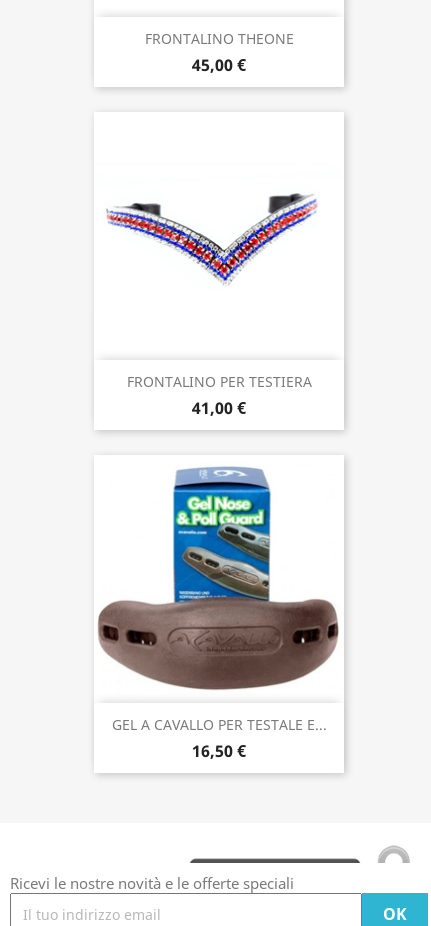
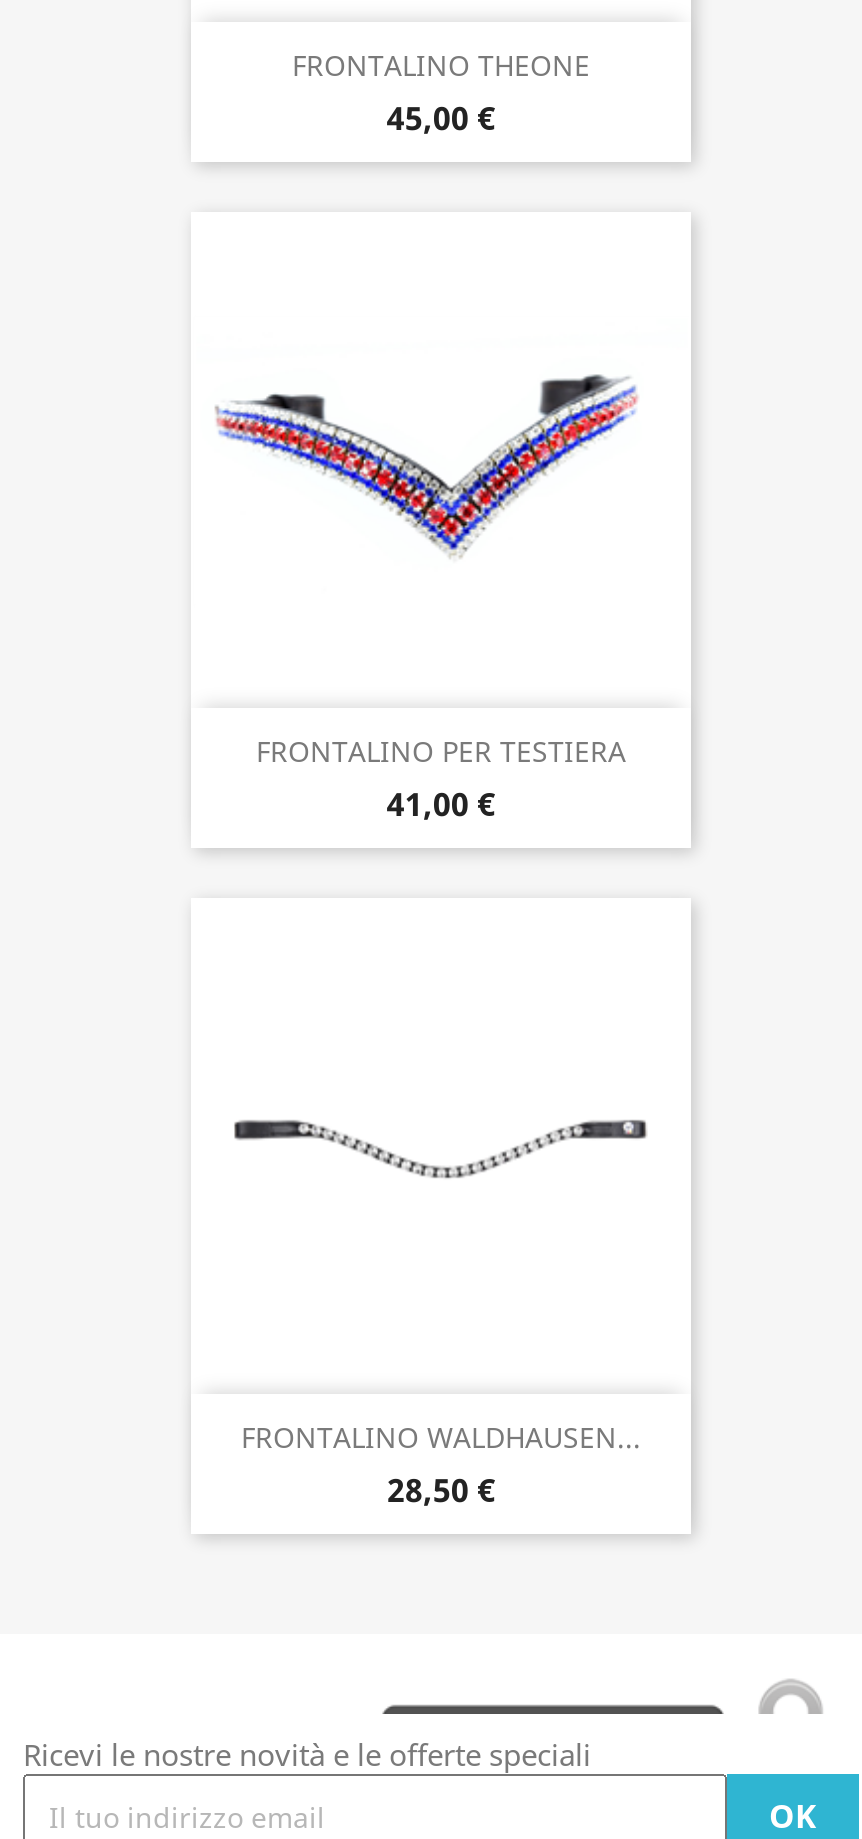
- [image]

- GEL A CAVALLO PER TESTALE E...
- 16,50 €
+ FRONTALINO WALDHAUSEN...
+ 28,50 €
